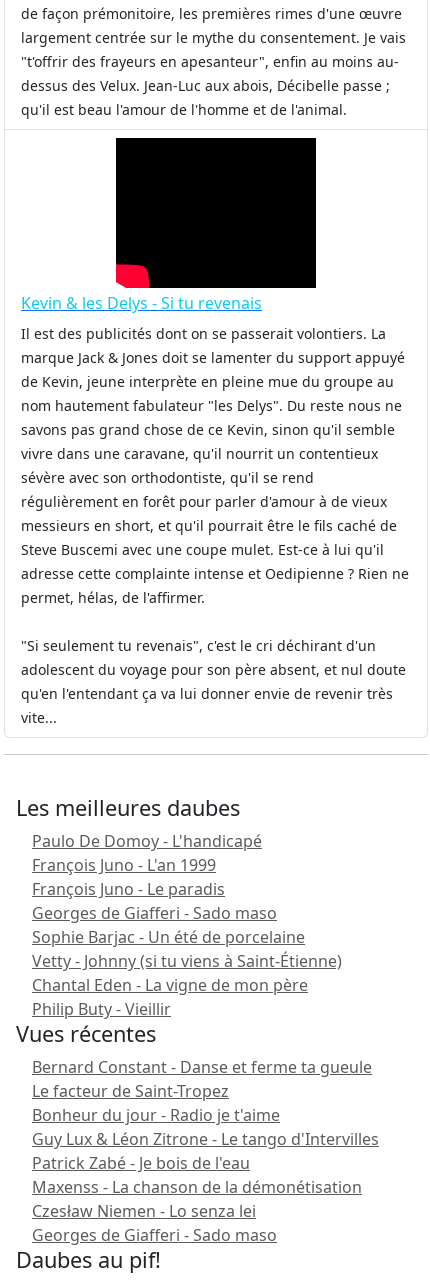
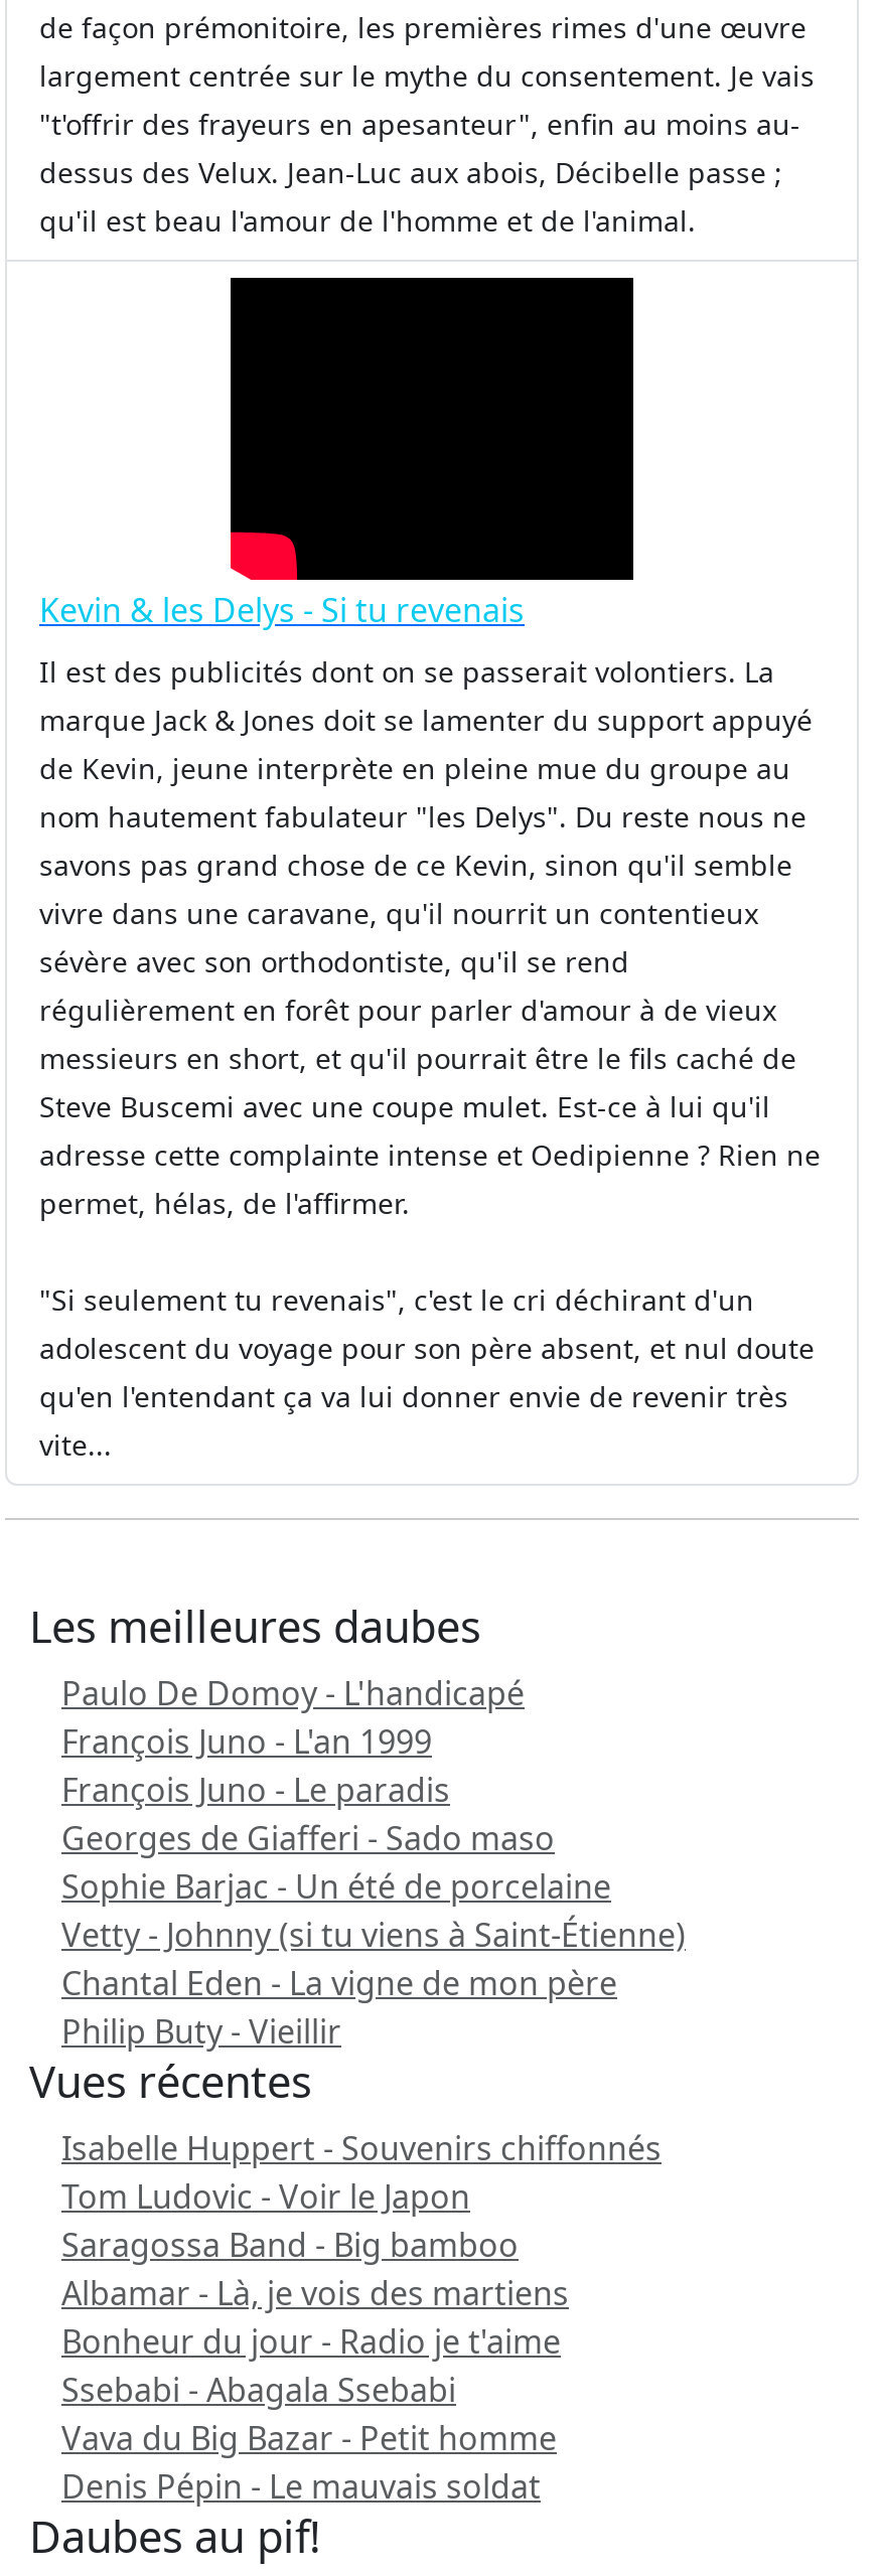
- Bernard Constant - Danse et ferme ta gueule
- Le facteur de Saint-Tropez
+ Isabelle Huppert - Souvenirs chiffonnés
+ Tom Ludovic - Voir le Japon
+ Saragossa Band - Big bamboo
+ Albamar - Là, je vois des martiens

moved down: Bonheur du jour - Radio je t'aime

- Guy Lux & Léon Zitrone - Le tango d'Intervilles
- Patrick Zabé - Je bois de l'eau
- Maxenss - La chanson de la démonétisation
- Czesław Niemen - Lo senza lei
- Georges de Giafferi - Sado maso
+ Ssebabi - Abagala Ssebabi
+ Vava du Big Bazar - Petit homme
+ Denis Pépin - Le mauvais soldat
